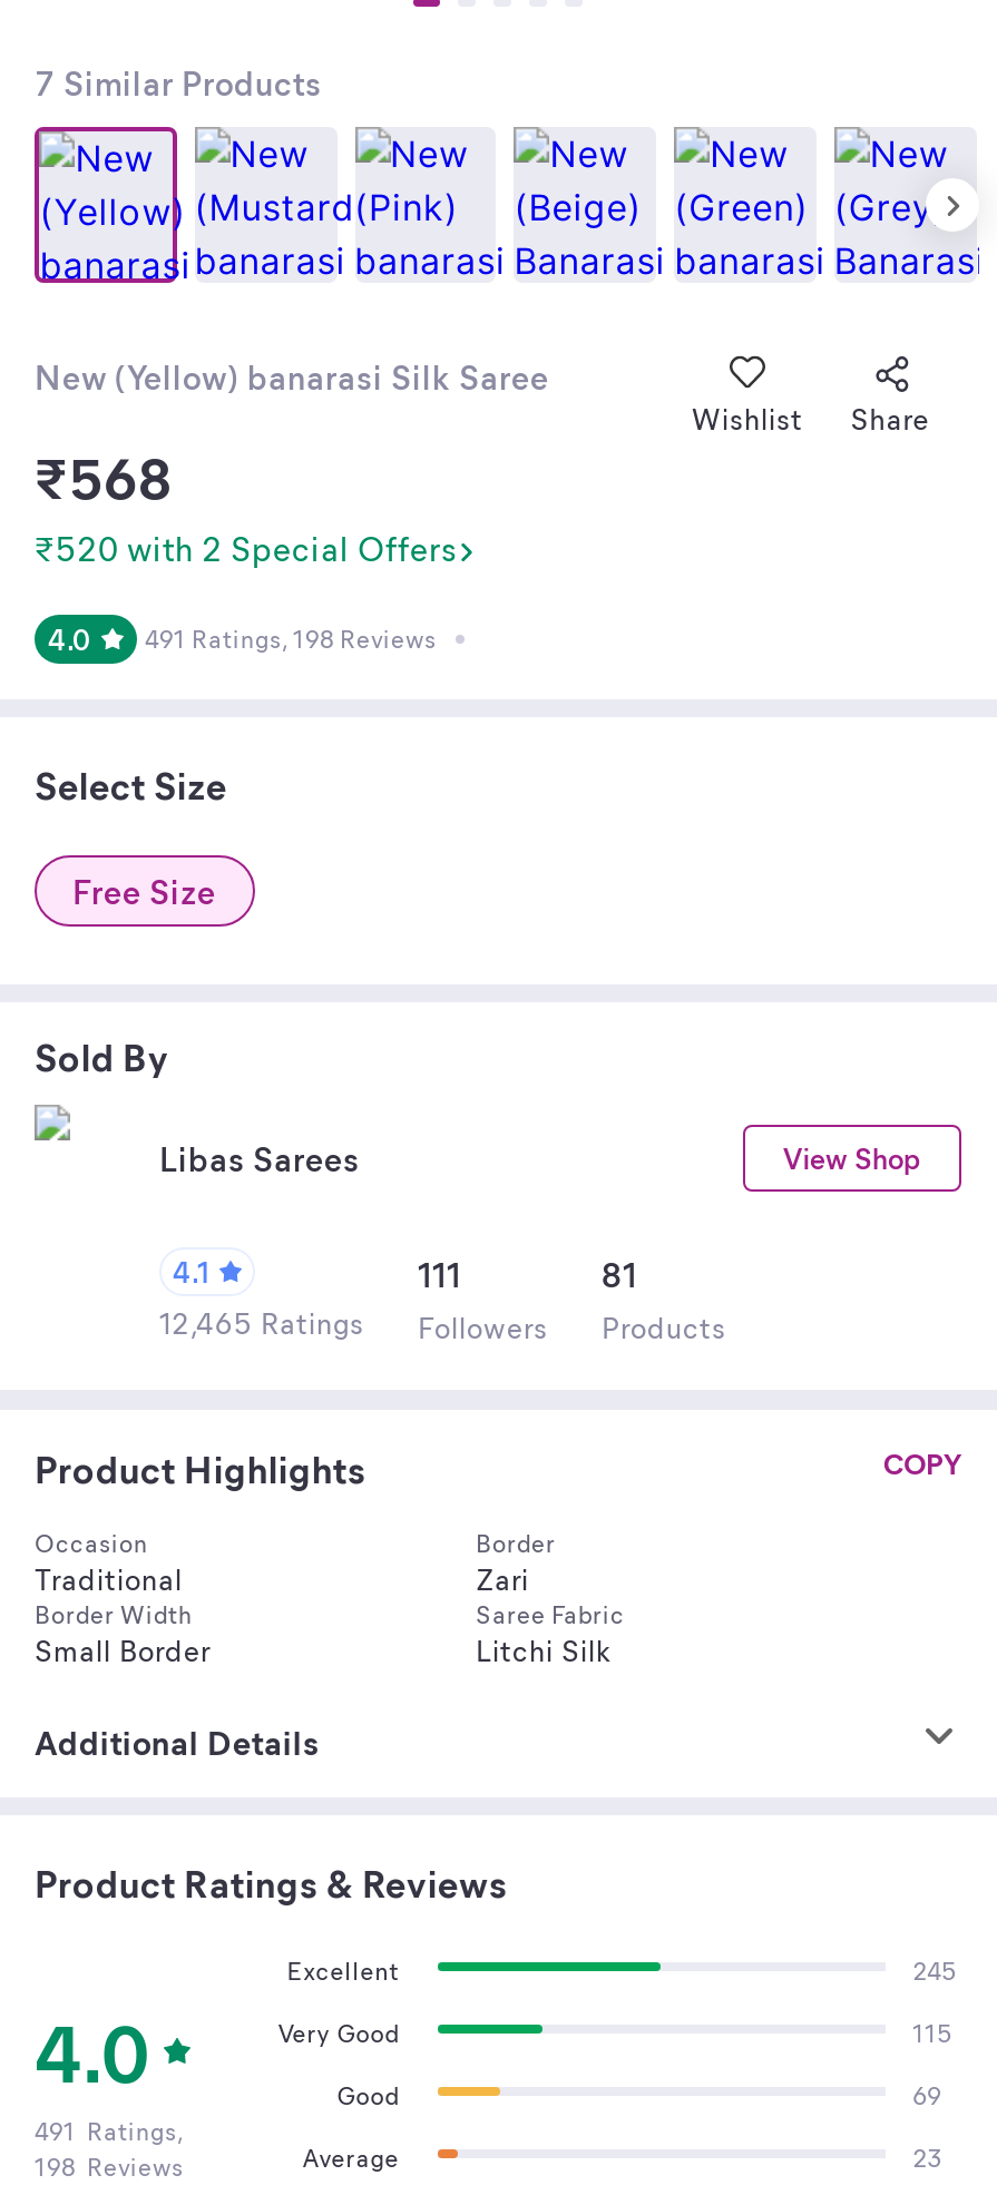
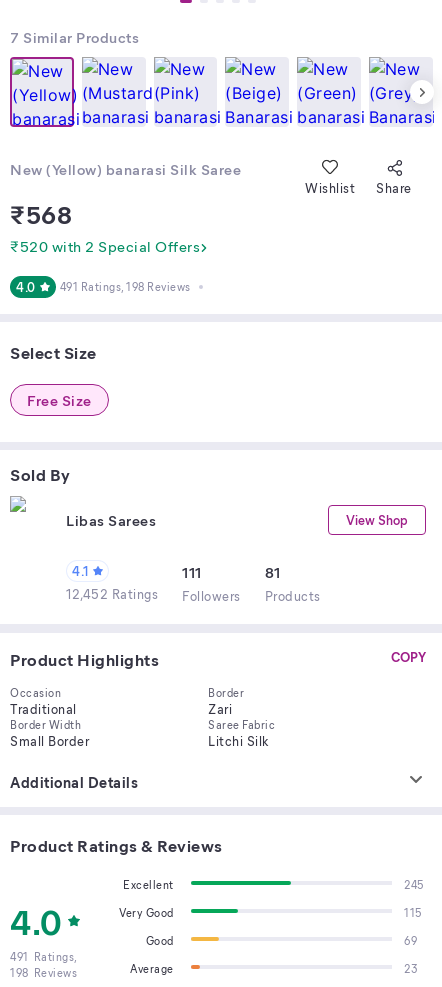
- 12,465 Ratings Followers Products
+ 12,452 Ratings Followers Products
